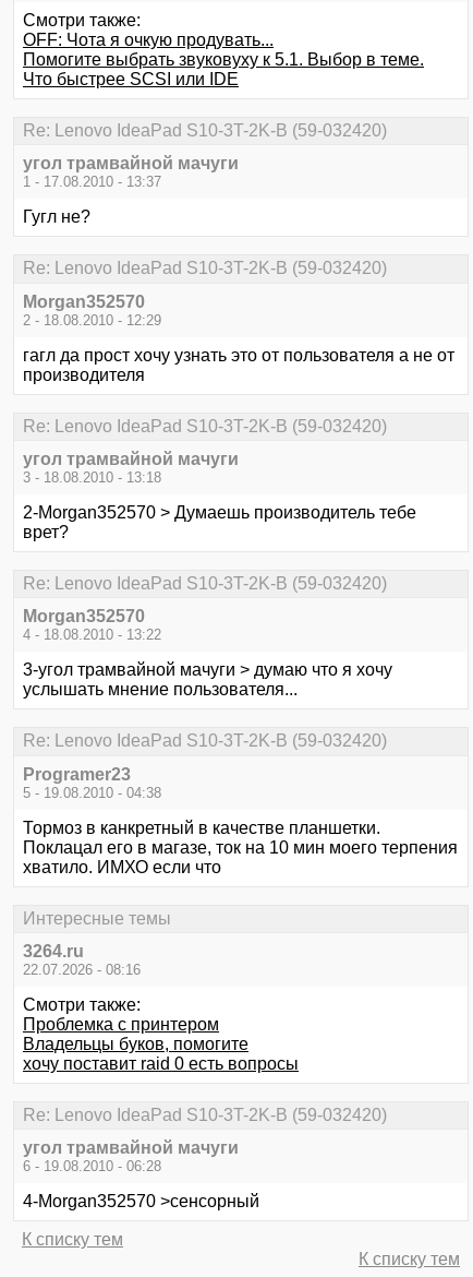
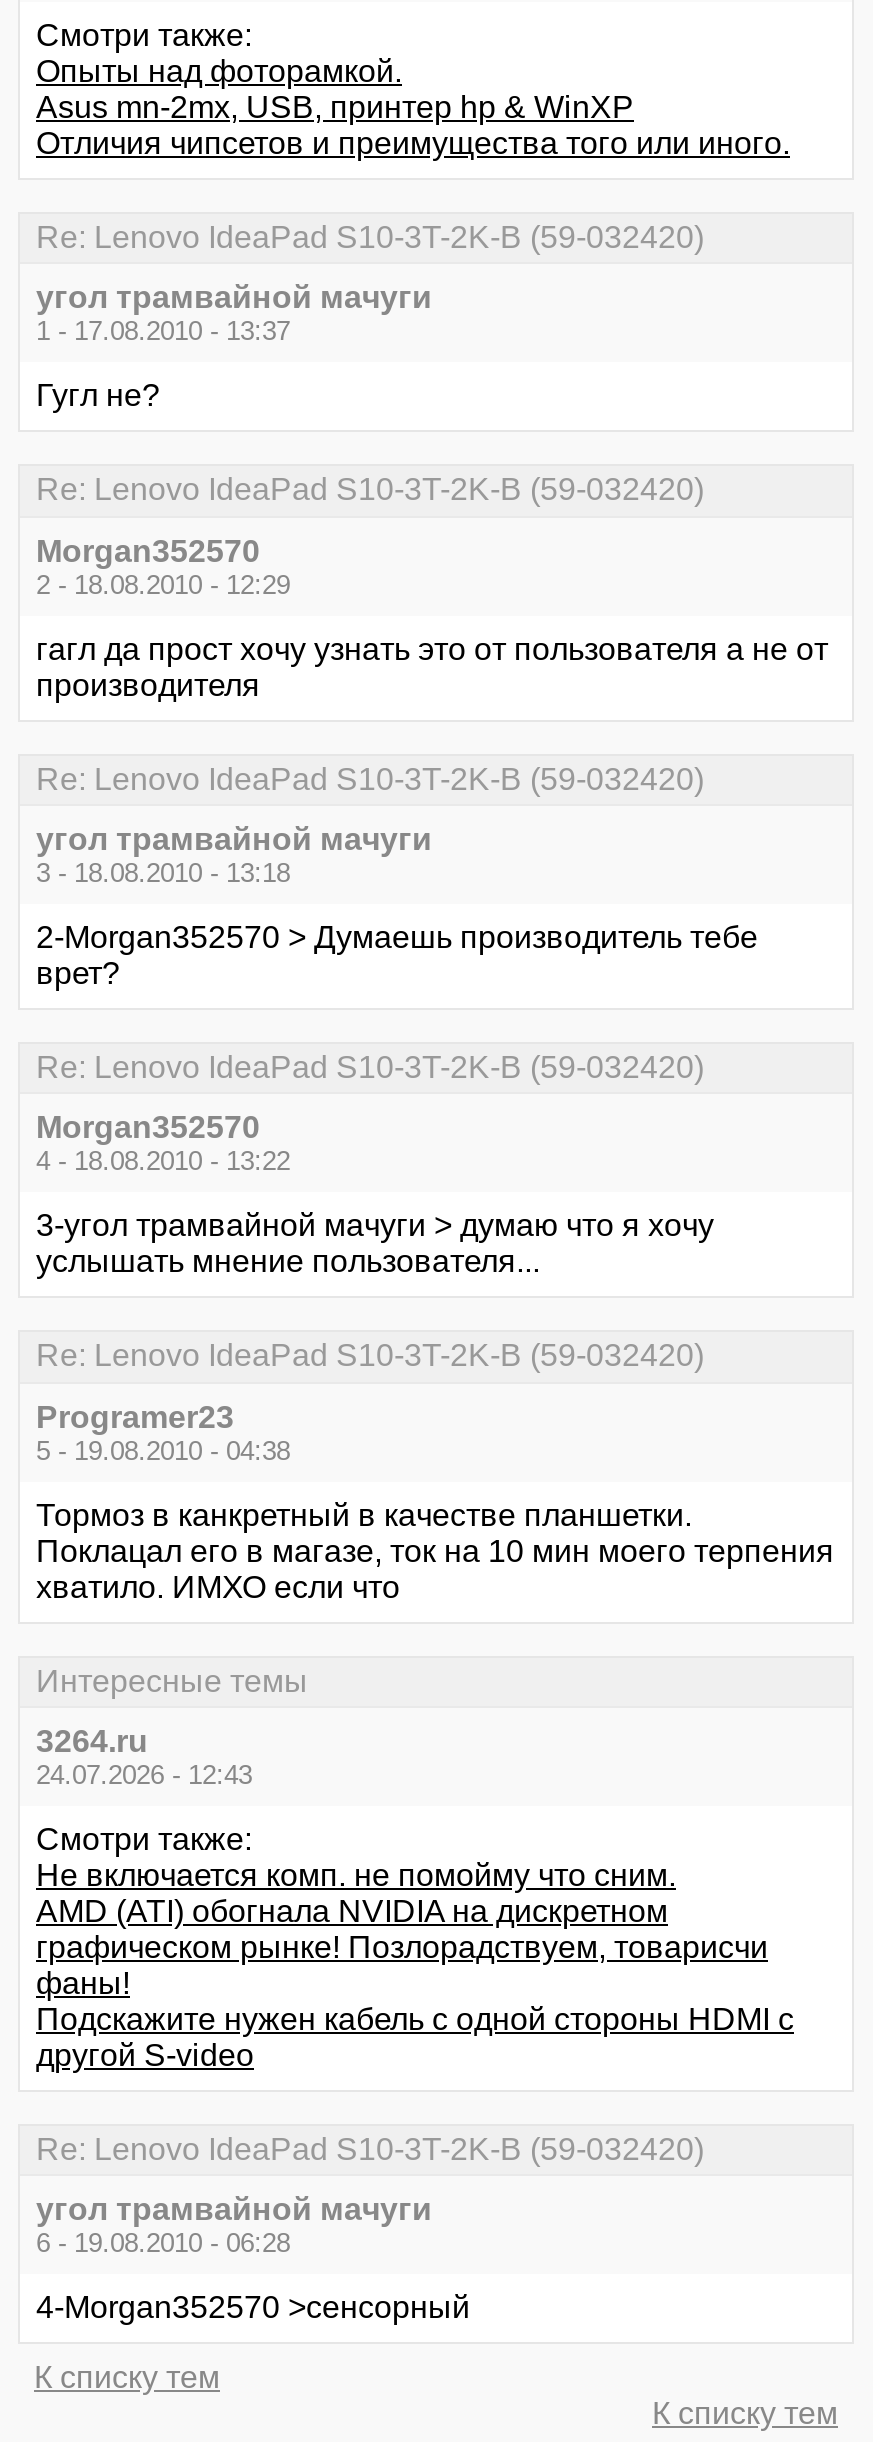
- OFF: Чота я очкую продувать...
- Помогите выбрать звуковуху к 5.1. Выбор в теме.
- Что быстрее SCSI или IDE
+ Опыты над фоторамкой.
+ Asus mn-2mx, USB, принтер hp & WinXP
+ Отличия чипсетов и преимущества того или иного.

- 22.07.2026 - 08:16
+ 24.07.2026 - 12:43

- Проблемка с принтером
- Владельцы буков, помогите
- хочу поставит raid 0 есть вопросы
+ Не включается комп. не помойму что сним.
+ AMD (ATI) обогнала NVIDIA на дискретном
+ графическом рынке! Позлорадствуем, товарисчи
+ фаны!
+ Подскажите нужен кабель с одной стороны HDMI с
+ другой S-video
